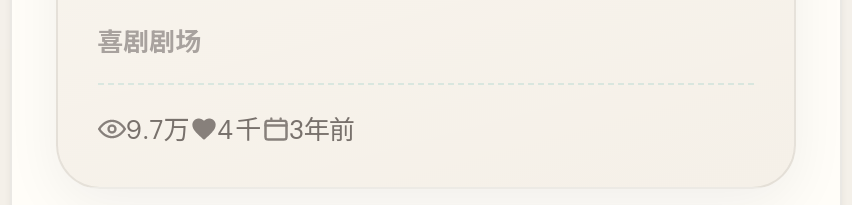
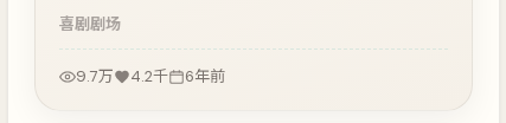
- 4千
+ 4.2千

- 3年前
+ 6年前
